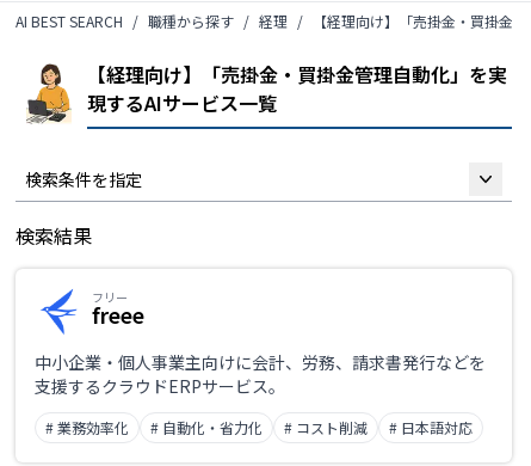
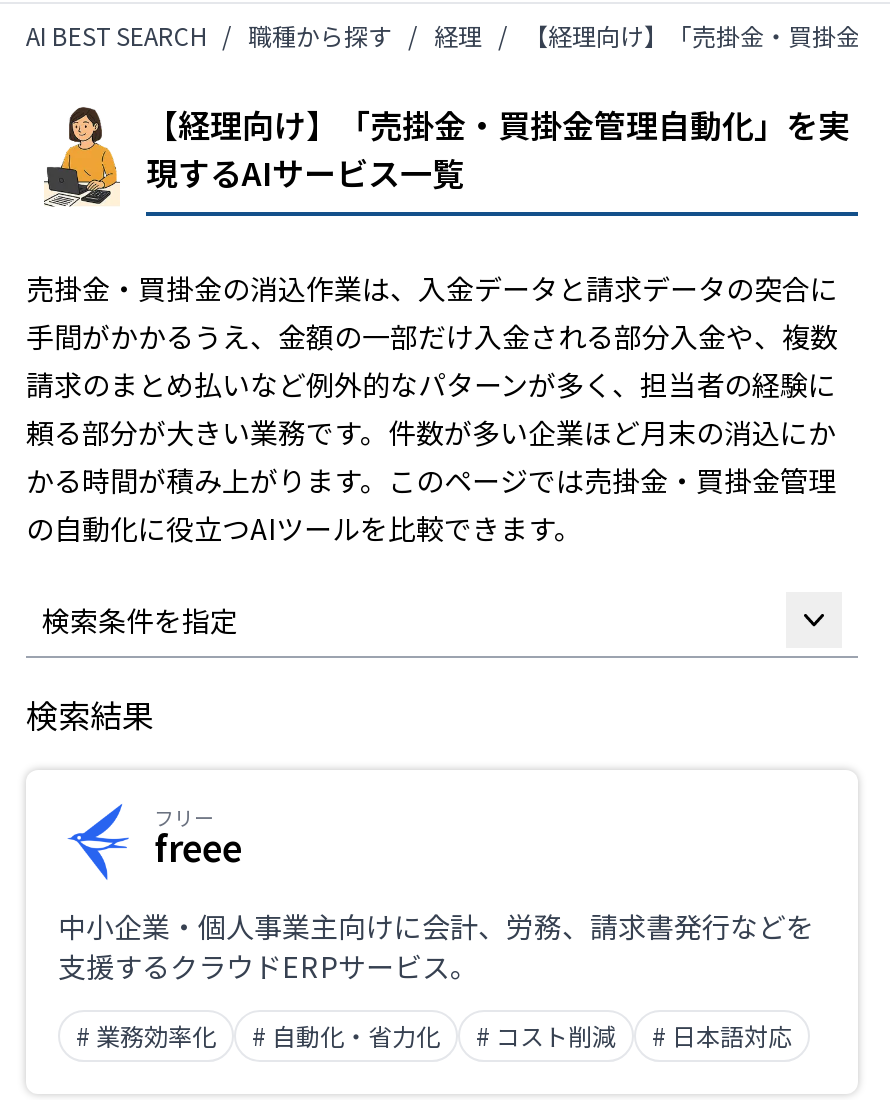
+ 売掛金・買掛金の消込作業は、入金データと請求データの突合に
+ 手間がかかるうえ、金額の一部だけ入金される部分入金や、複数
+ 請求のまとめ払いなど例外的なパターンが多く、担当者の経験に
+ 頼る部分が大きい業務です。件数が多い企業ほど月末の消込にか
+ かる時間が積み上がります。このページでは売掛金・買掛金管理
+ の自動化に役立つAIツールを比較できます。
